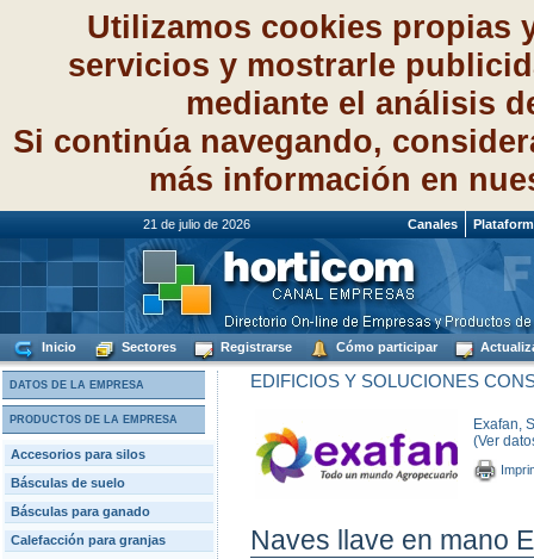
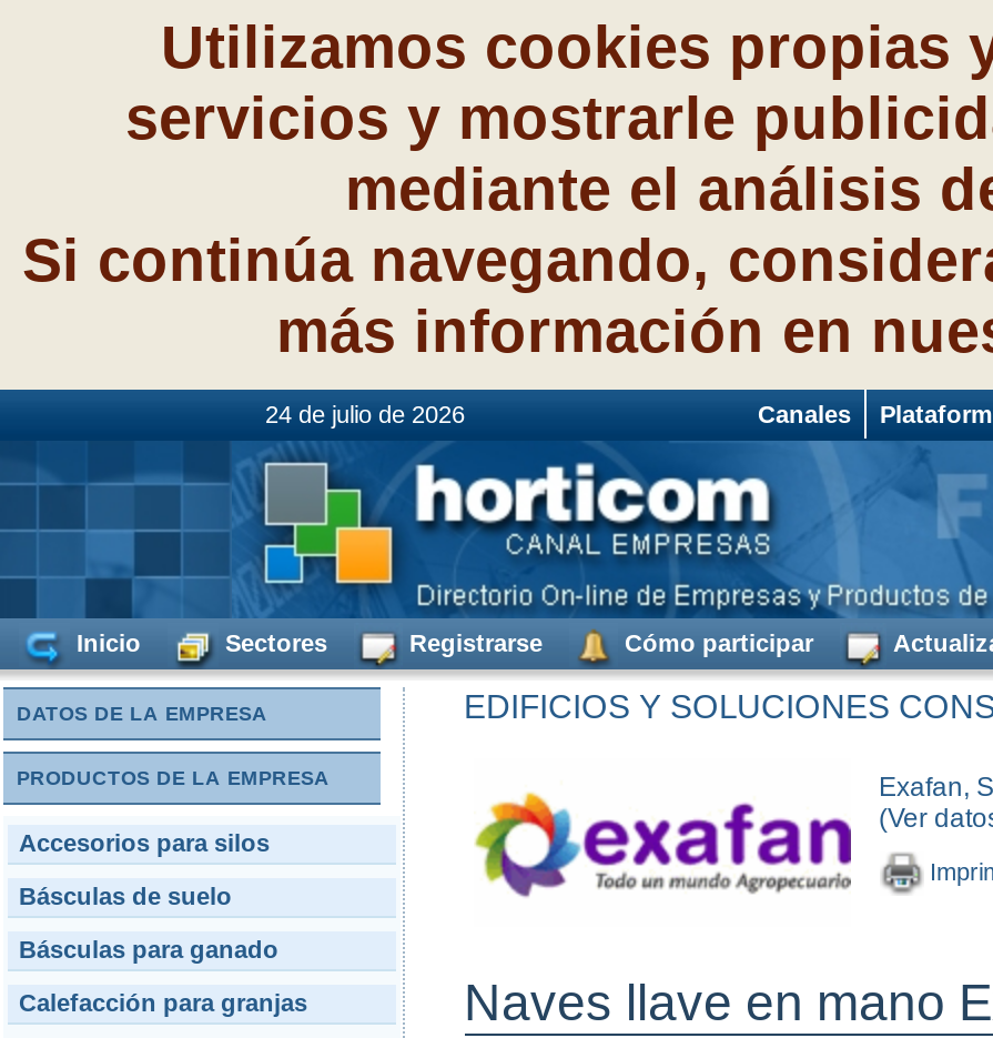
- 21 de julio de 2026 Canales
+ 24 de julio de 2026 Canales
